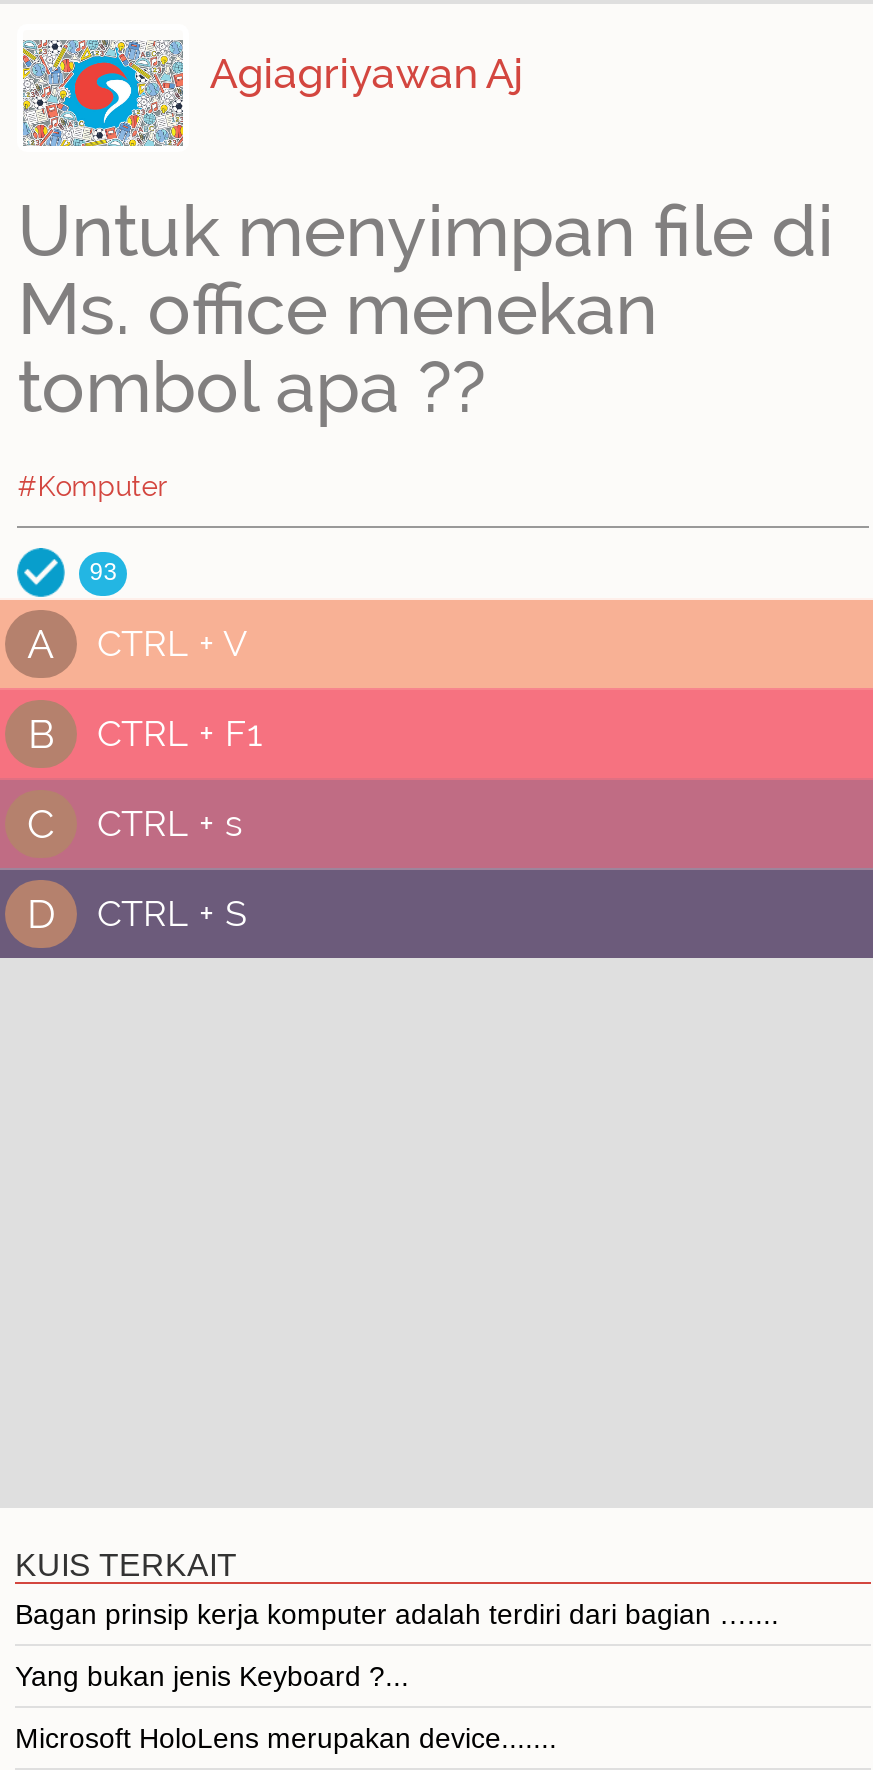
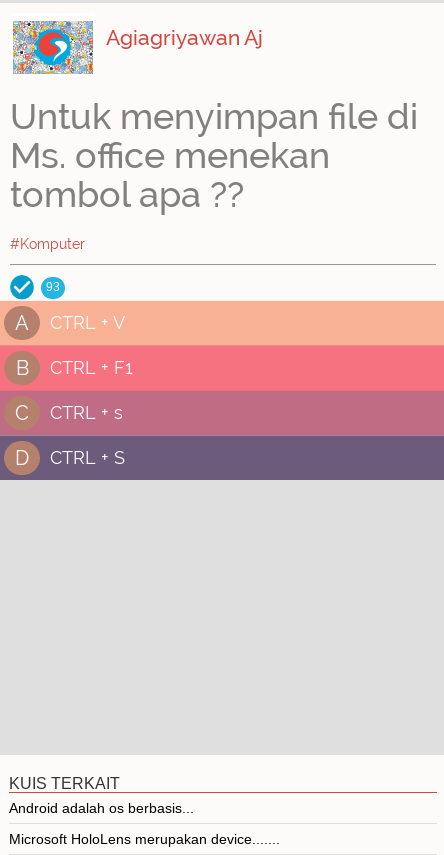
- Bagan prinsip kerja komputer adalah terdiri dari bagian …....
- Yang bukan jenis Keyboard ?...
+ Android adalah os berbasis...
